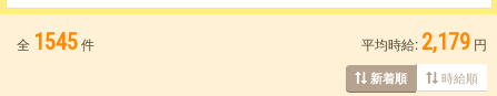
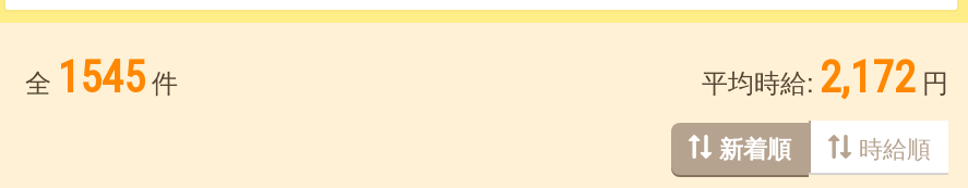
- 平均時給: 2,179 円
+ 平均時給: 2,172 円
